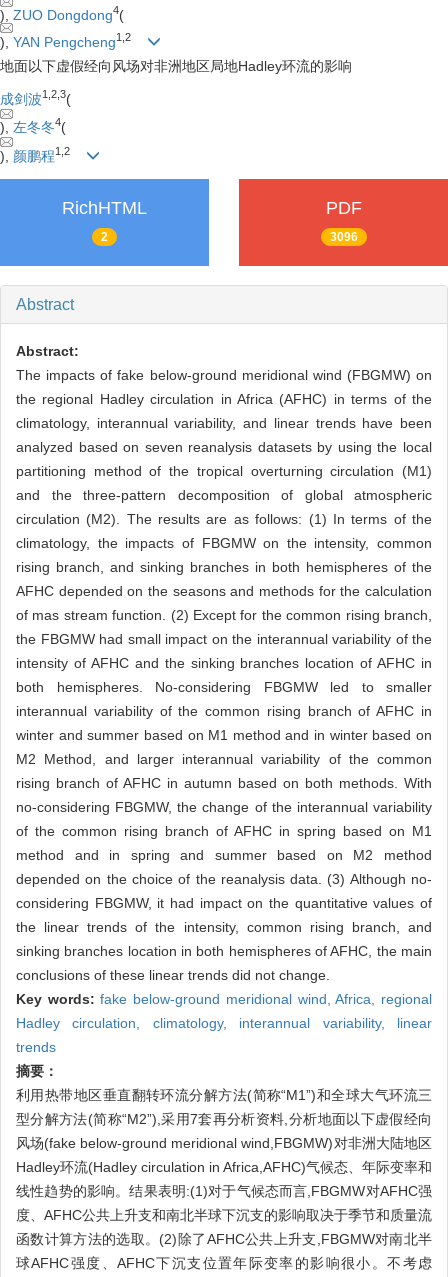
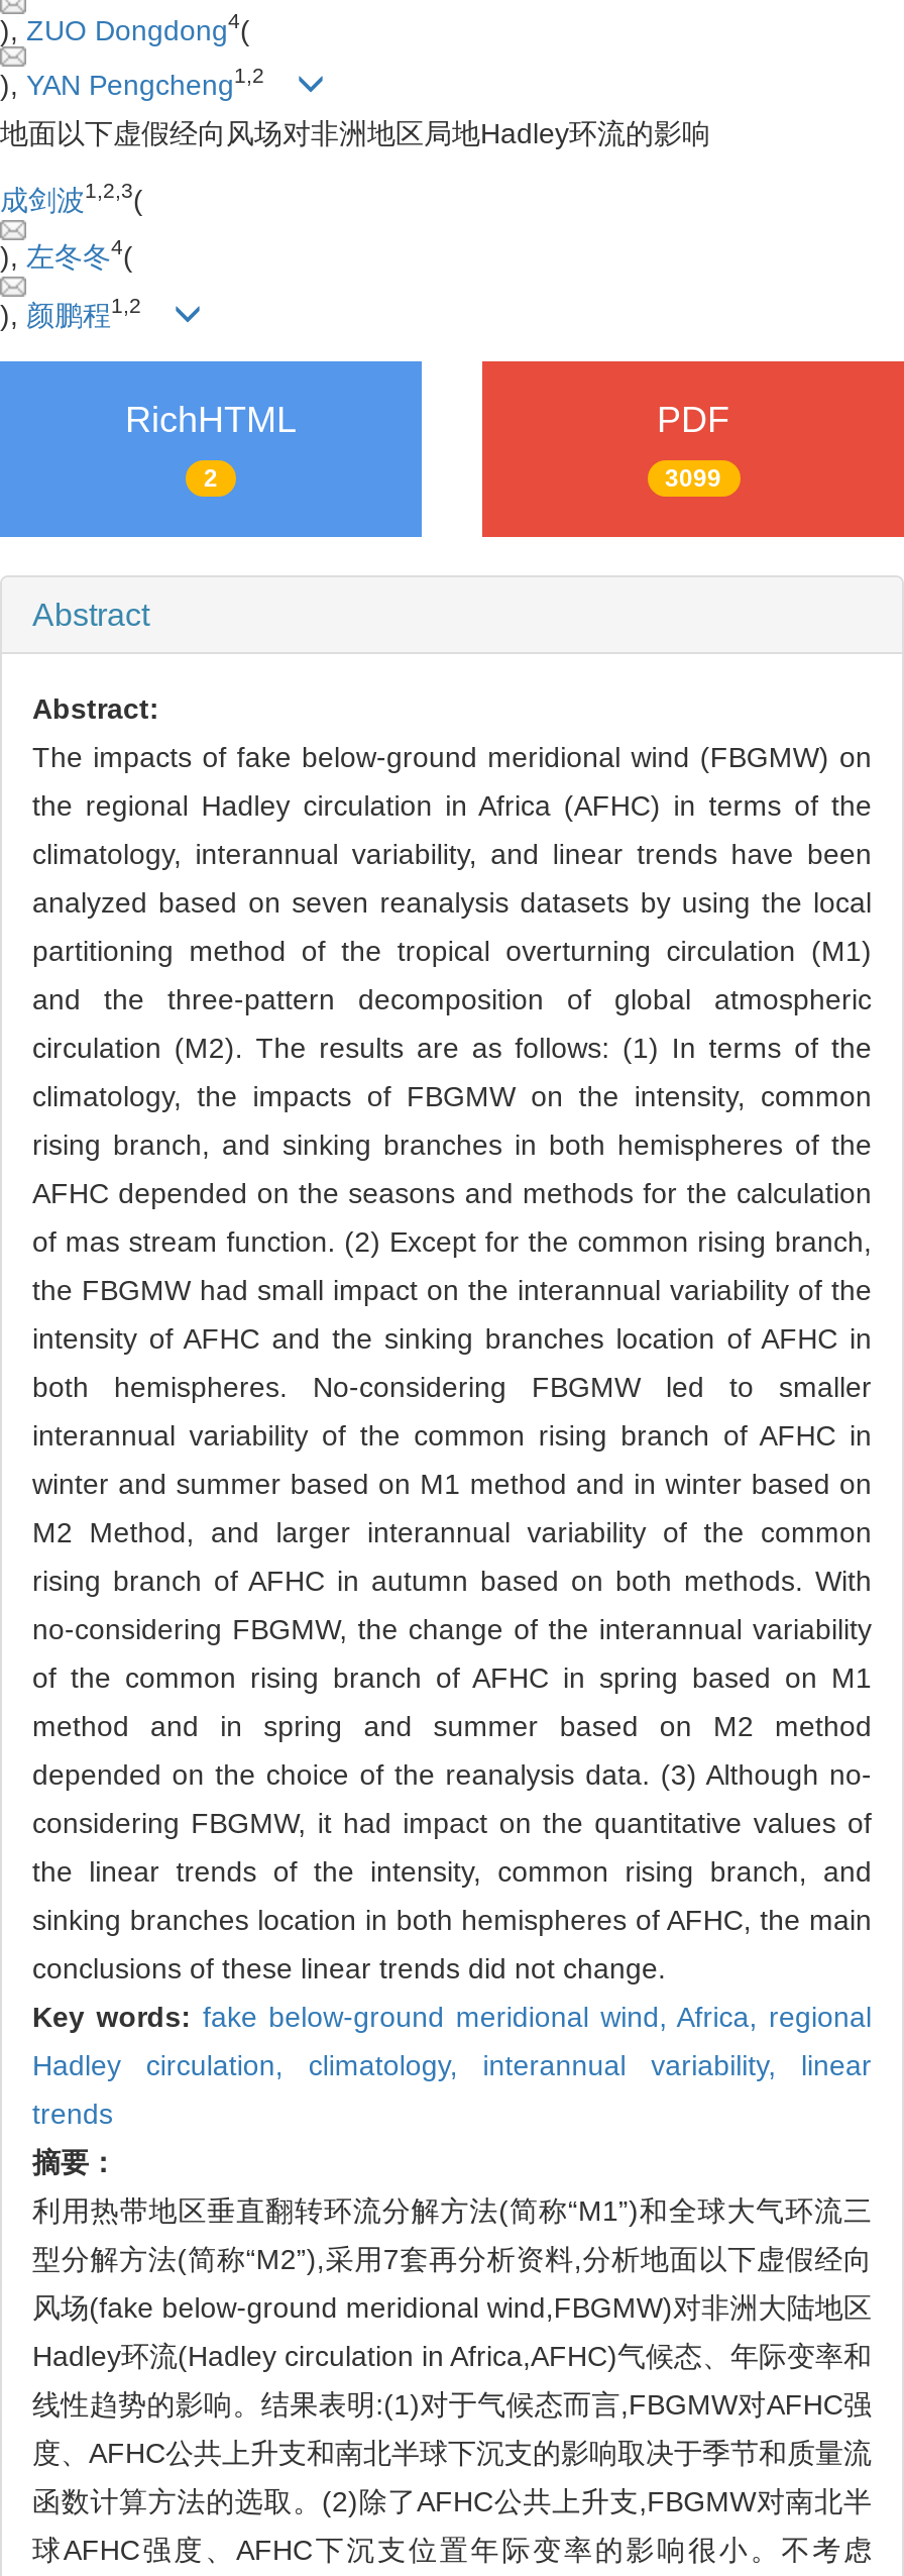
- 3096
+ 3099
